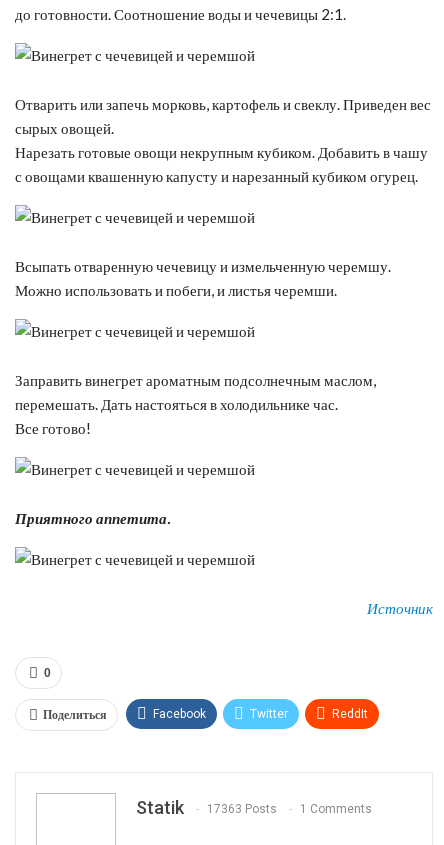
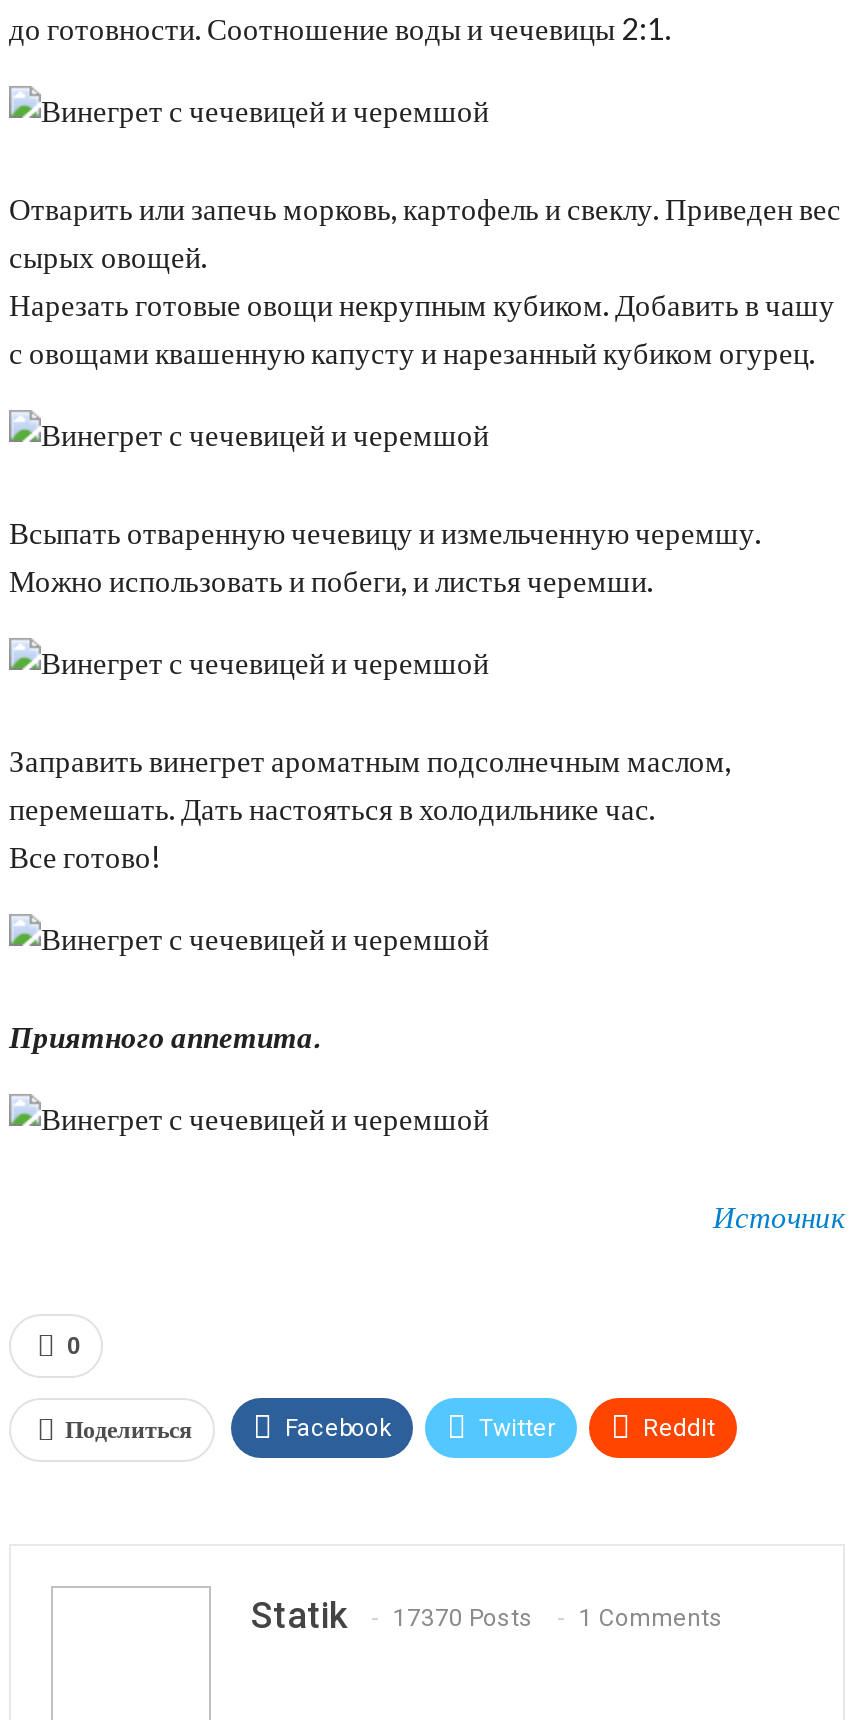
- Statik 17363 Posts 1 Comments
+ Statik 17370 Posts 1 Comments
